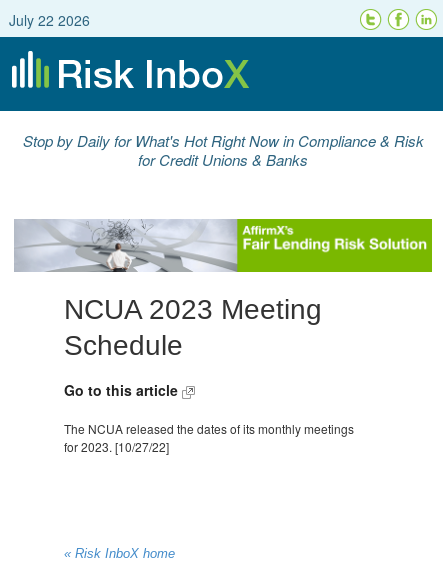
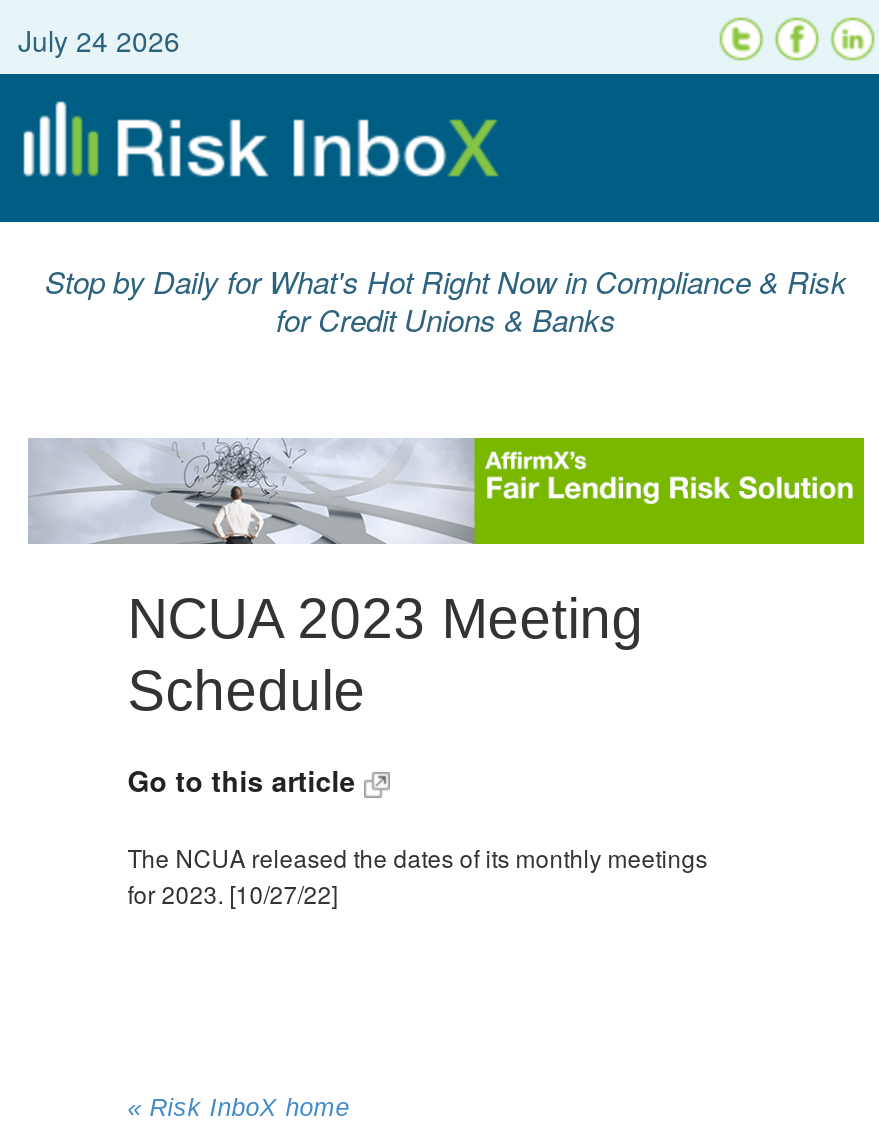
- July 22 2026
+ July 24 2026
